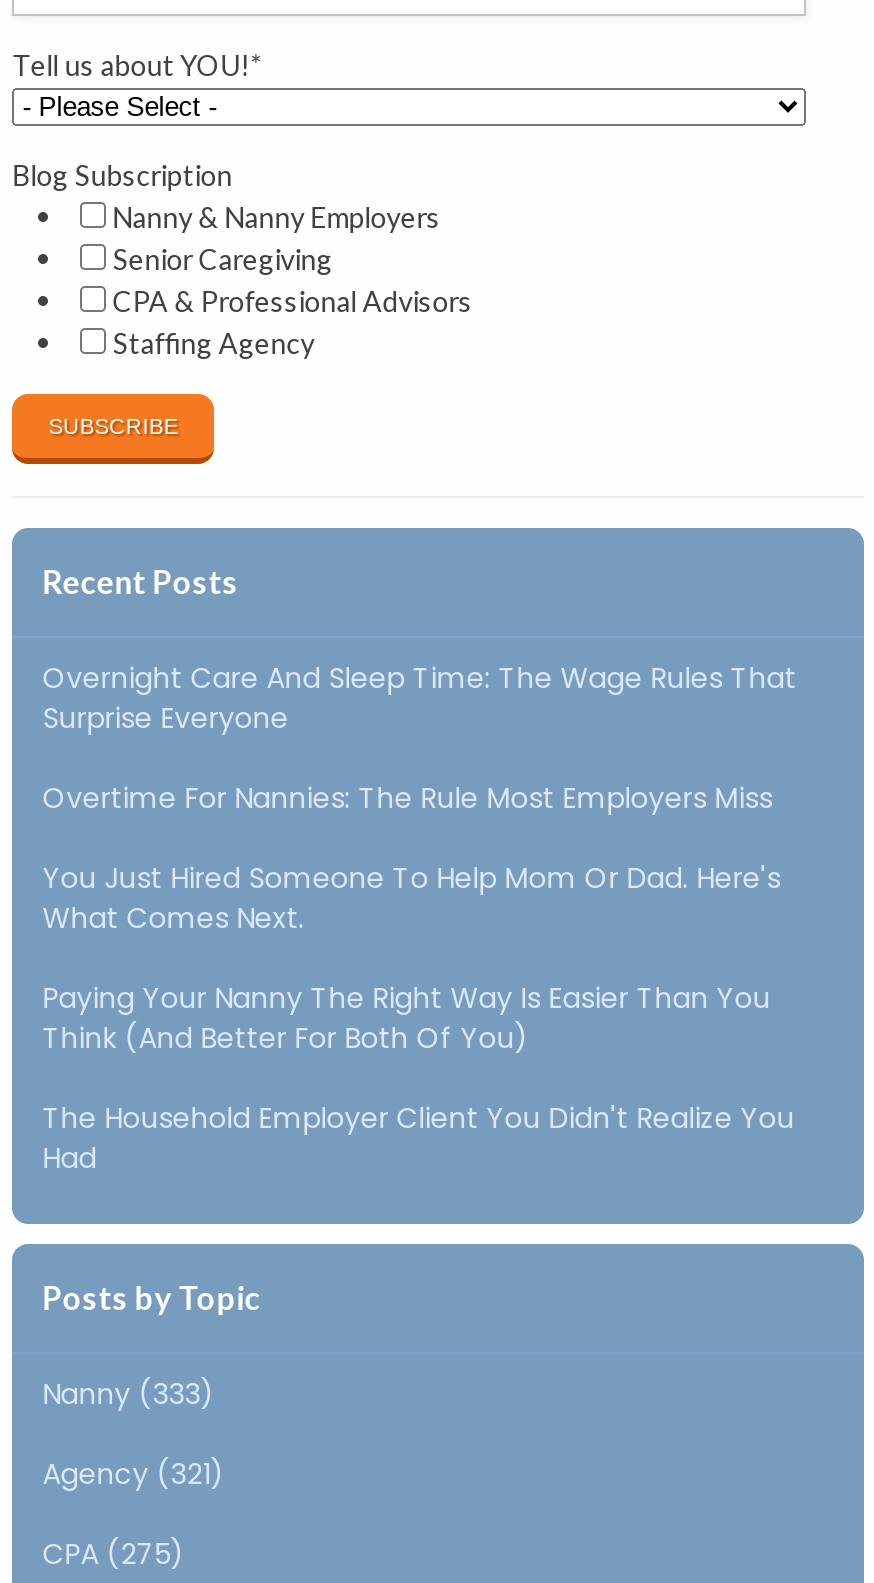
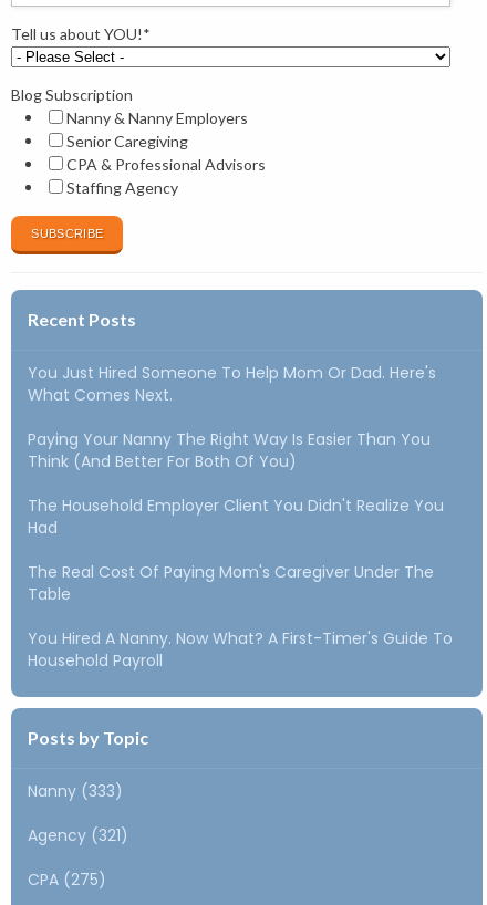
- Overnight Care And Sleep Time: The Wage Rules That
- Surprise Everyone
- Overtime For Nannies: The Rule Most Employers Miss

moved up: You Just Hired Someone To Help Mom Or Dad. Here's | What Comes Next. | Paying Your Nanny The Right Way Is Easier Than You | Think (and Better For Both Of You) | The Household Employer Client You Didn't Realize You | Had

+ The Real Cost Of Paying Mom's Caregiver Under The
+ Table
+ You Hired A Nanny. Now What? A First-Timer's Guide To
+ Household Payroll
